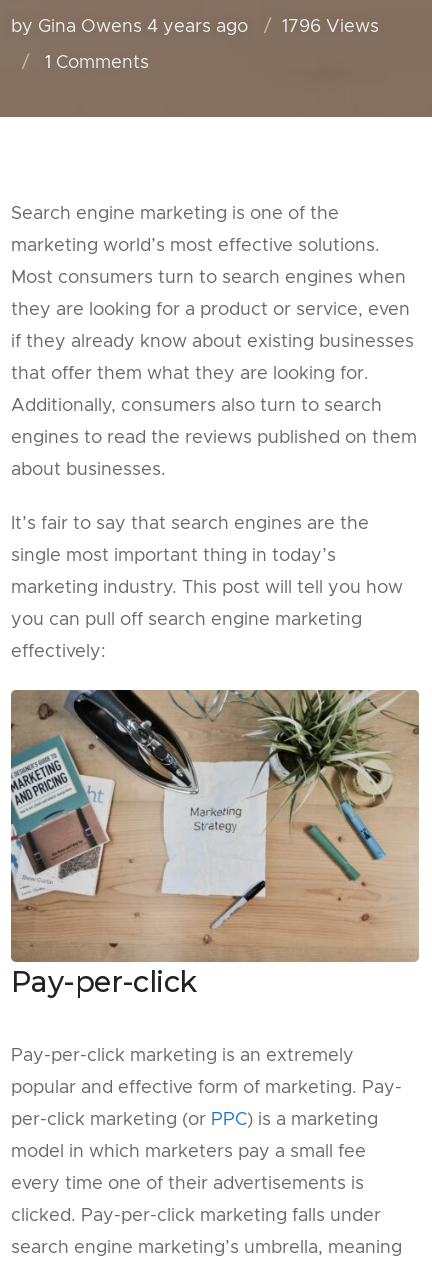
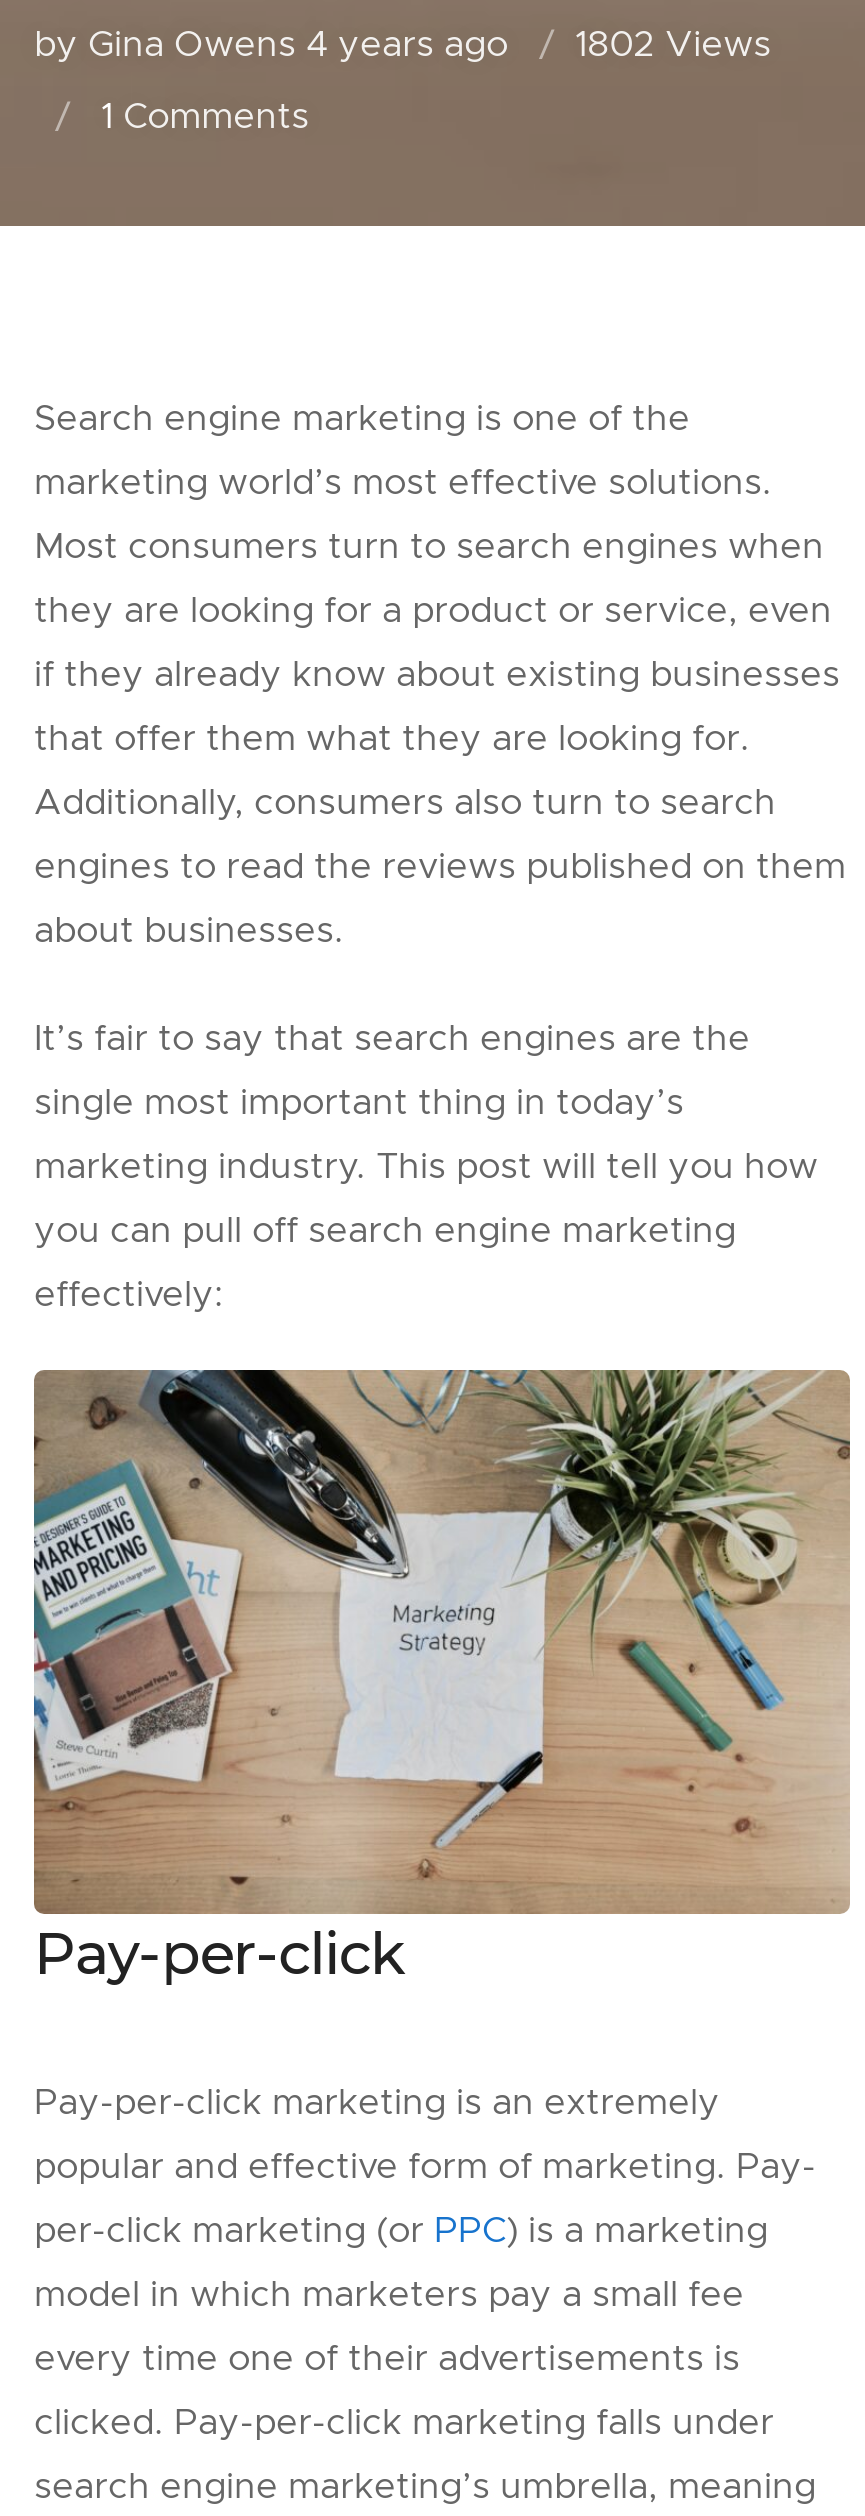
- by Gina Owens 4 years ago 1796 Views
+ by Gina Owens 4 years ago 1802 Views
